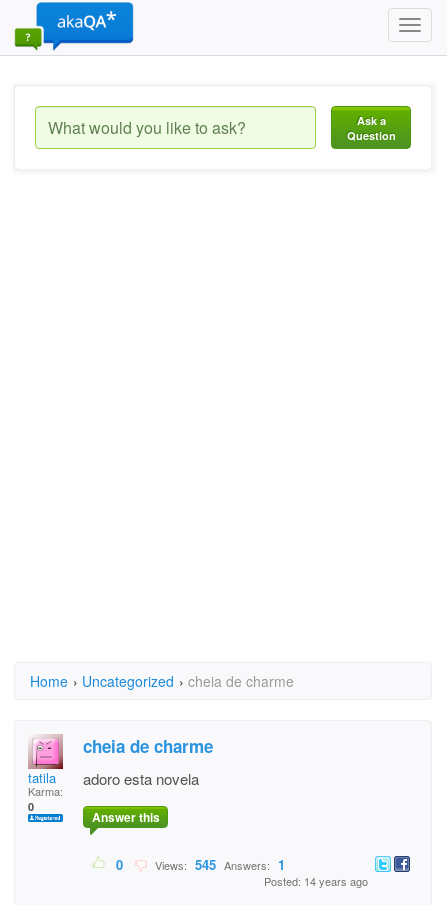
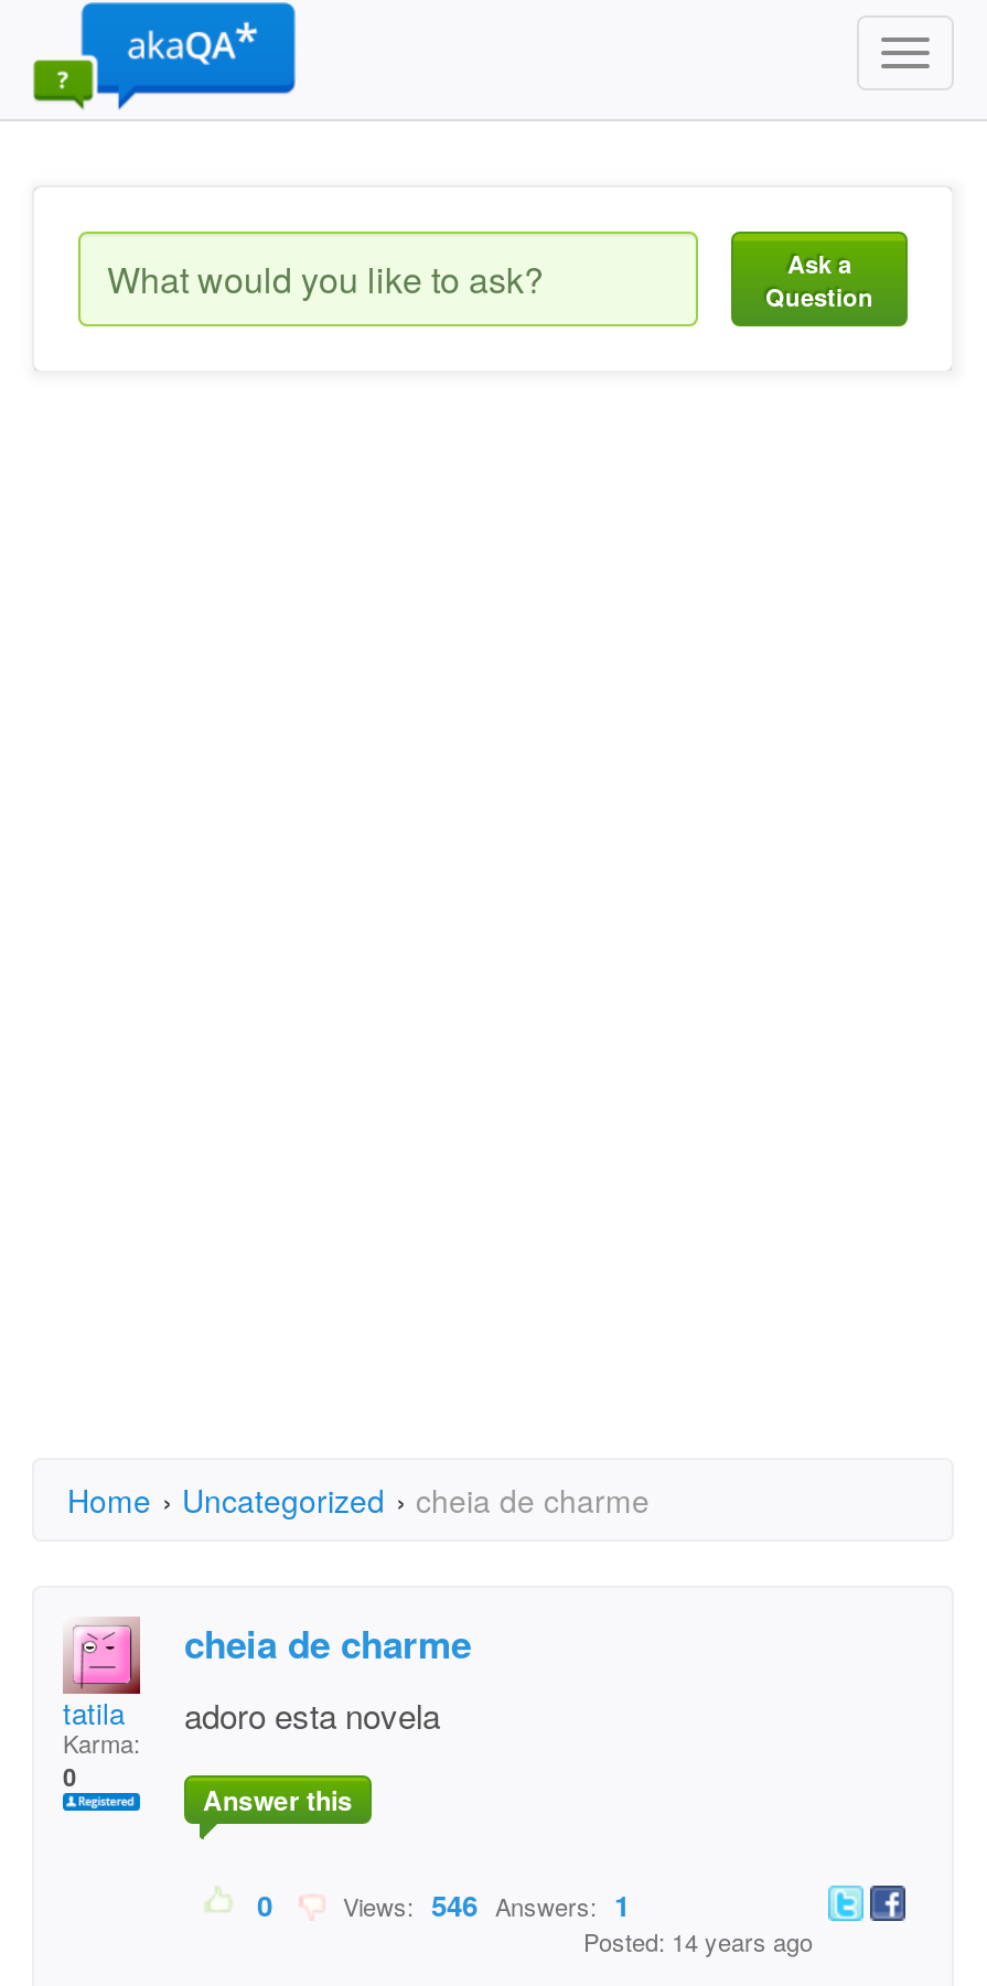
- Views: 545 Answers: 1
+ Views: 546 Answers: 1
